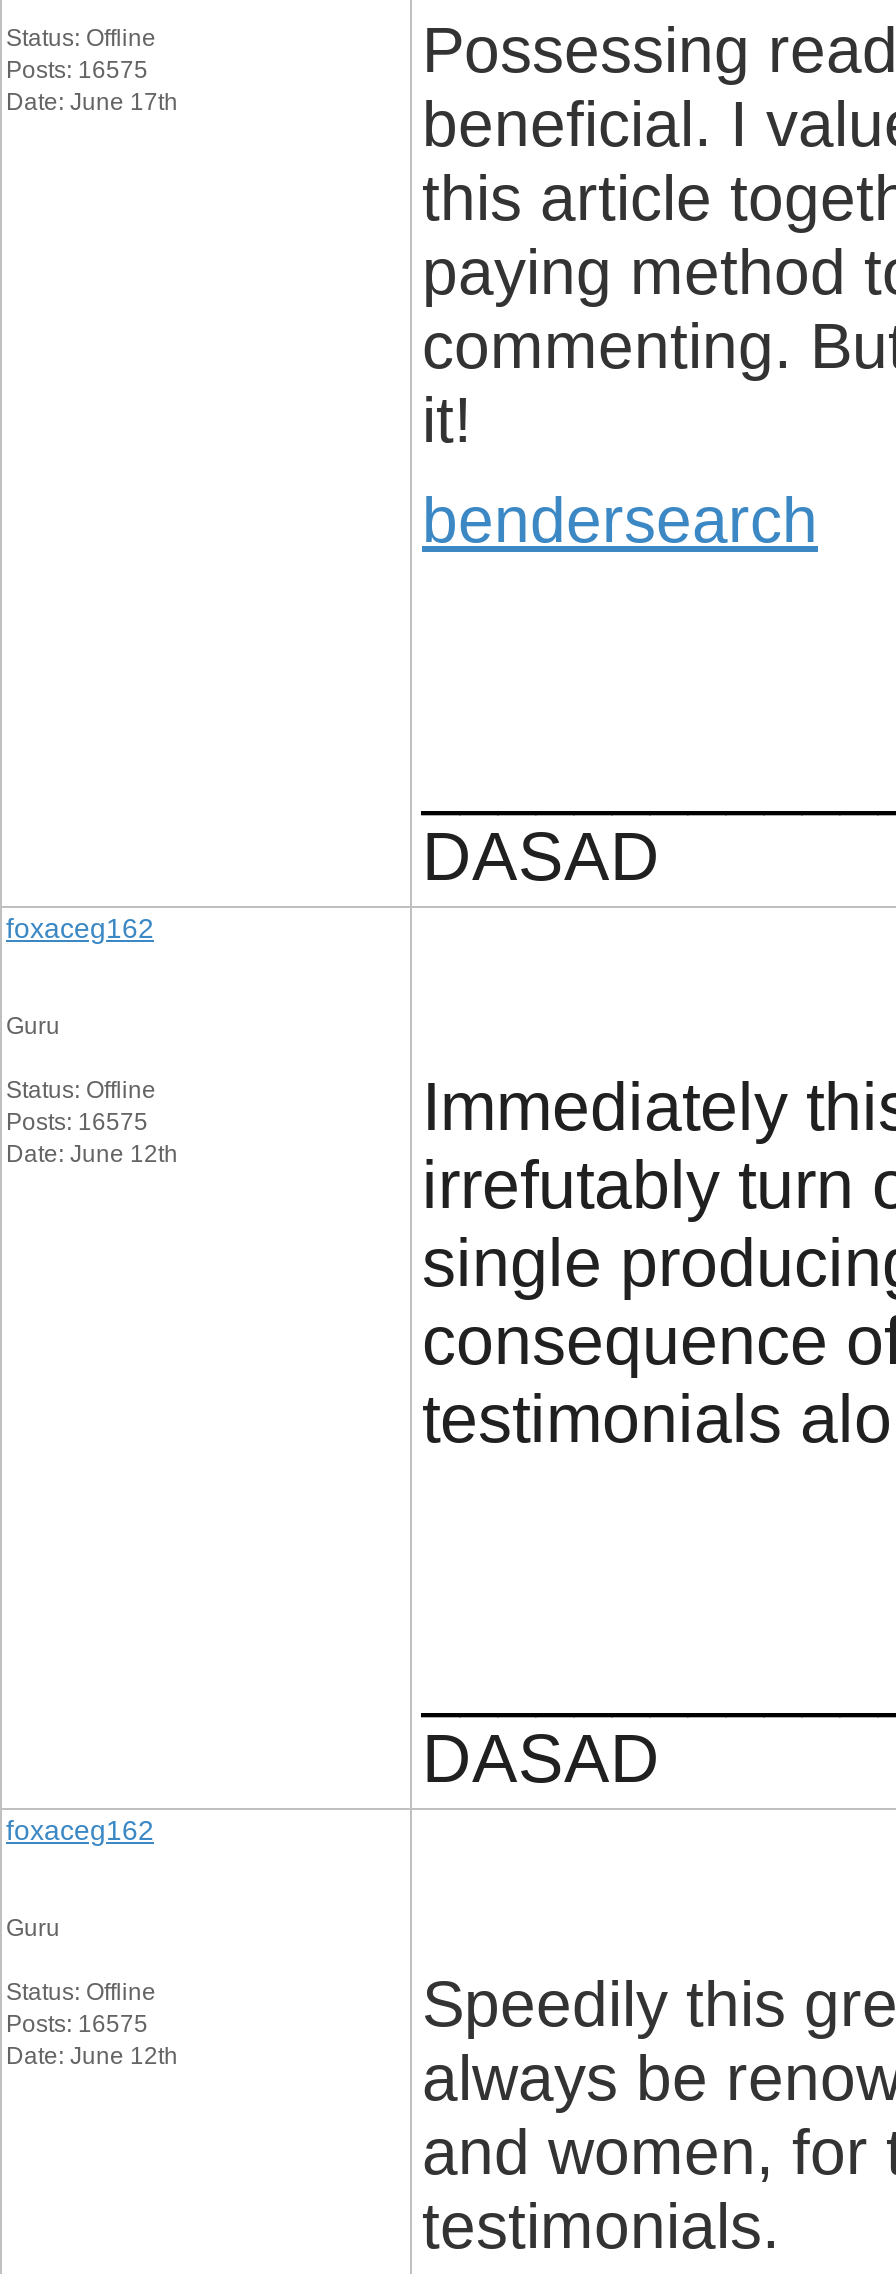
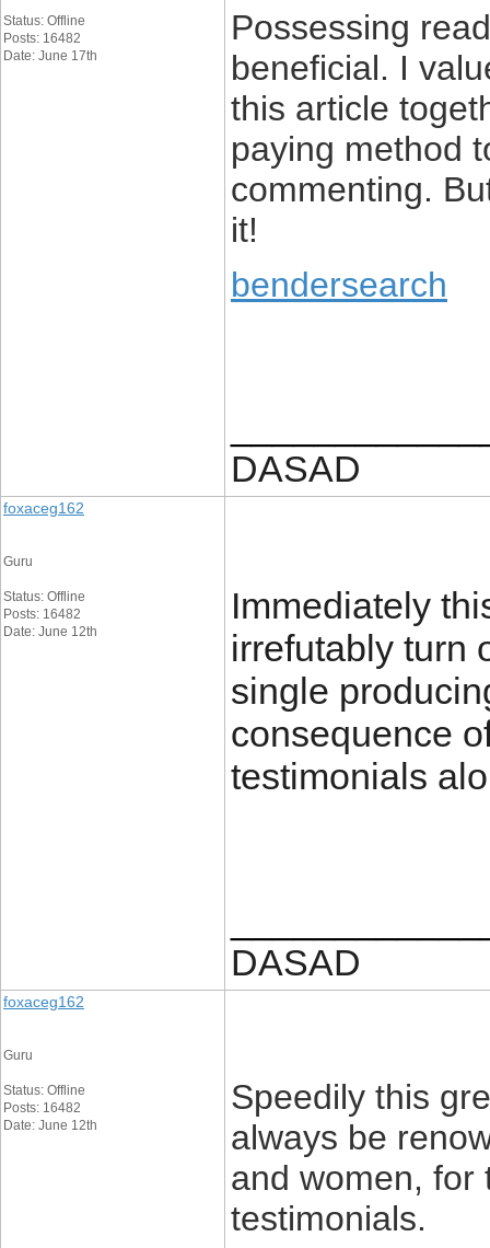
- Posts: 16575
+ Posts: 16482

- Posts: 16575
+ Posts: 16482

- Posts: 16575
+ Posts: 16482
